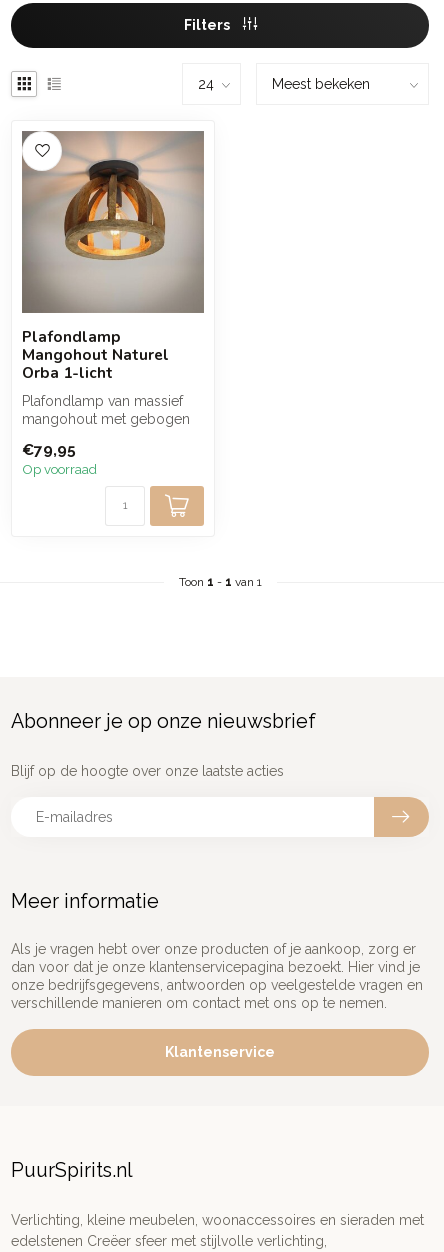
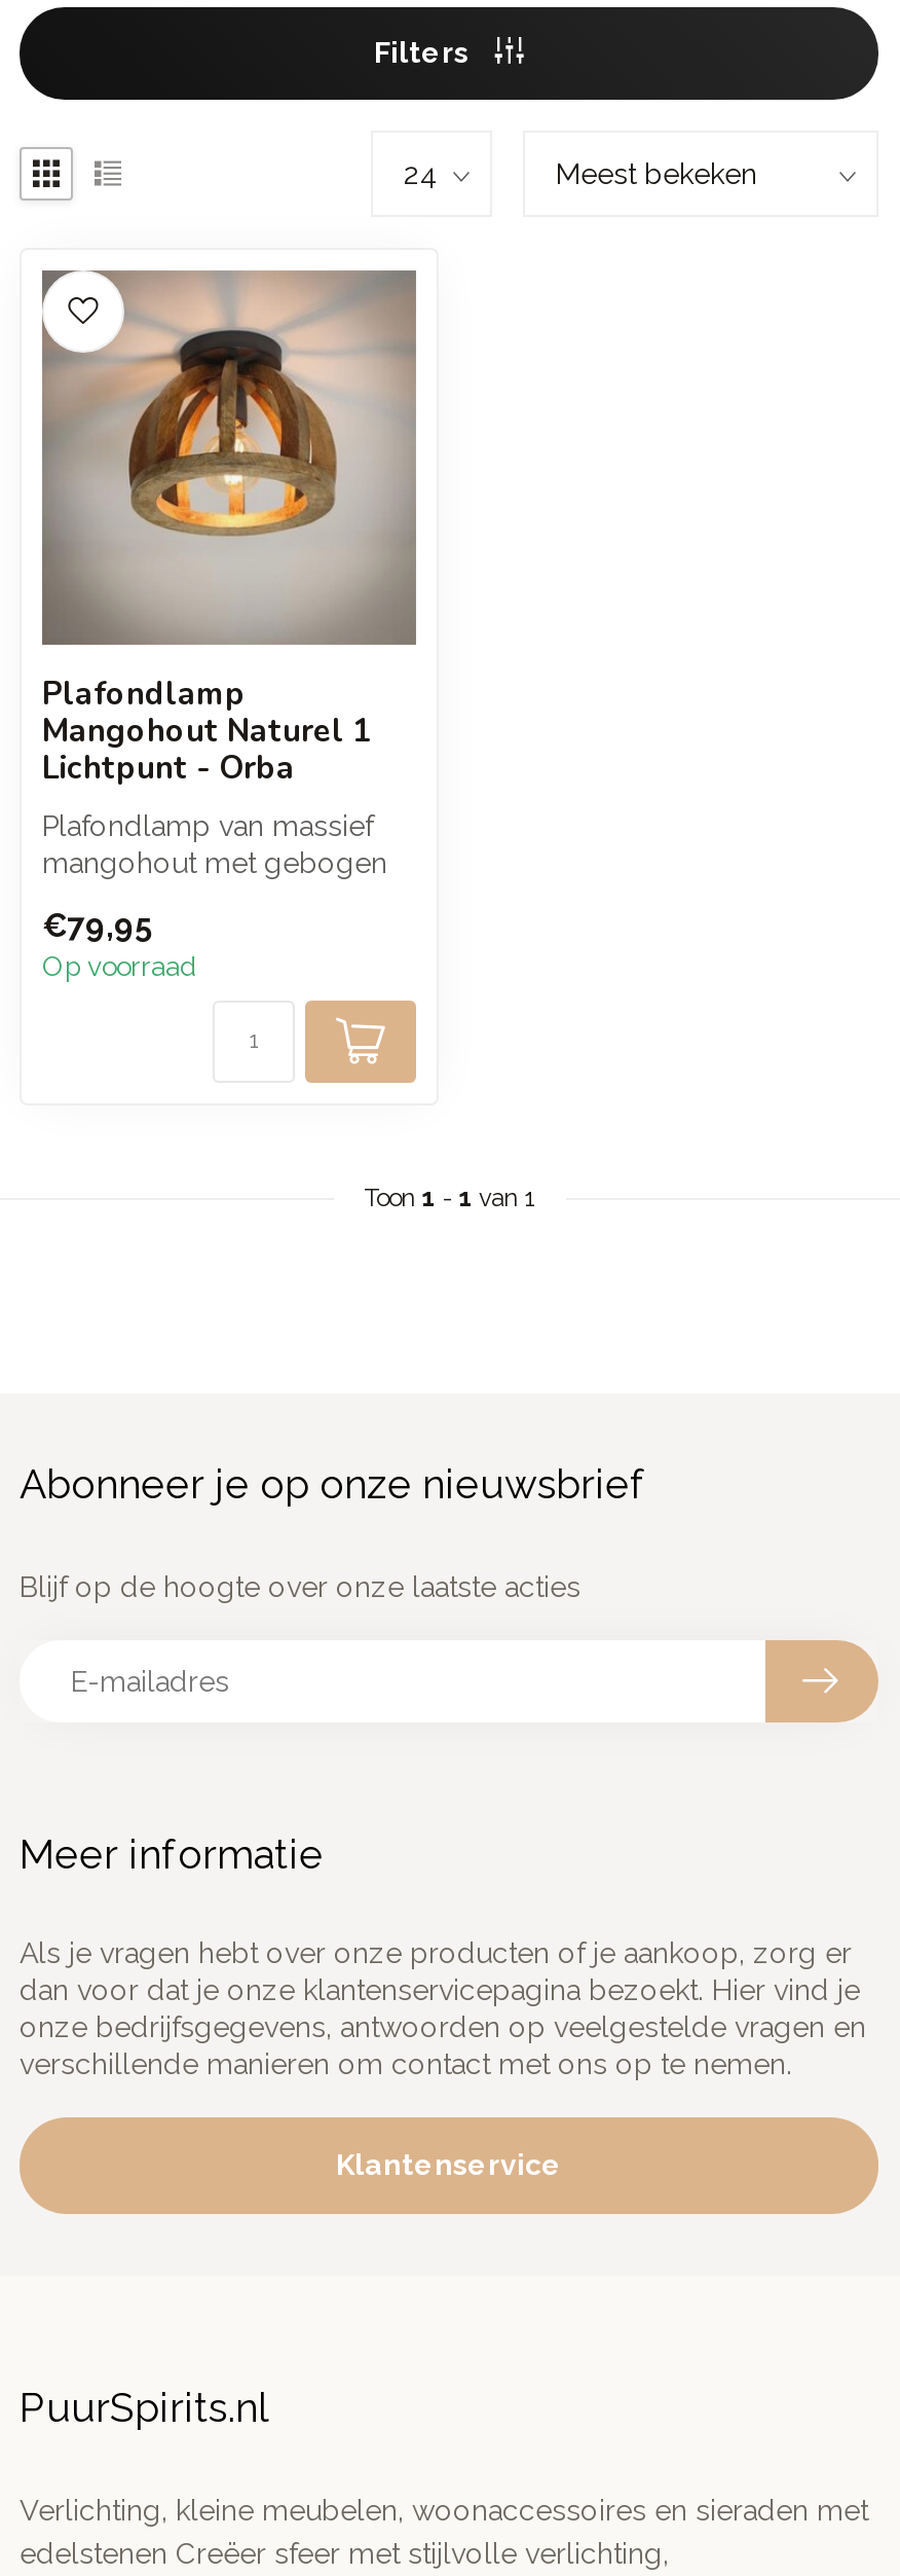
- Mangohout Naturel
- Orba 1-licht
+ Mangohout Naturel 1
+ Lichtpunt - Orba
